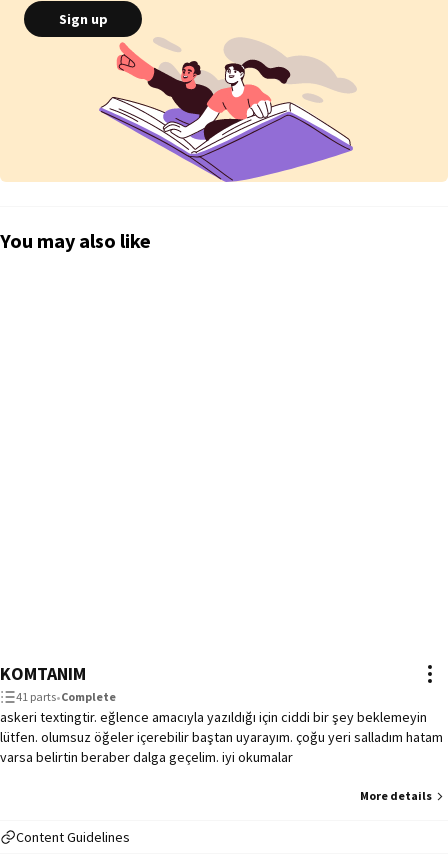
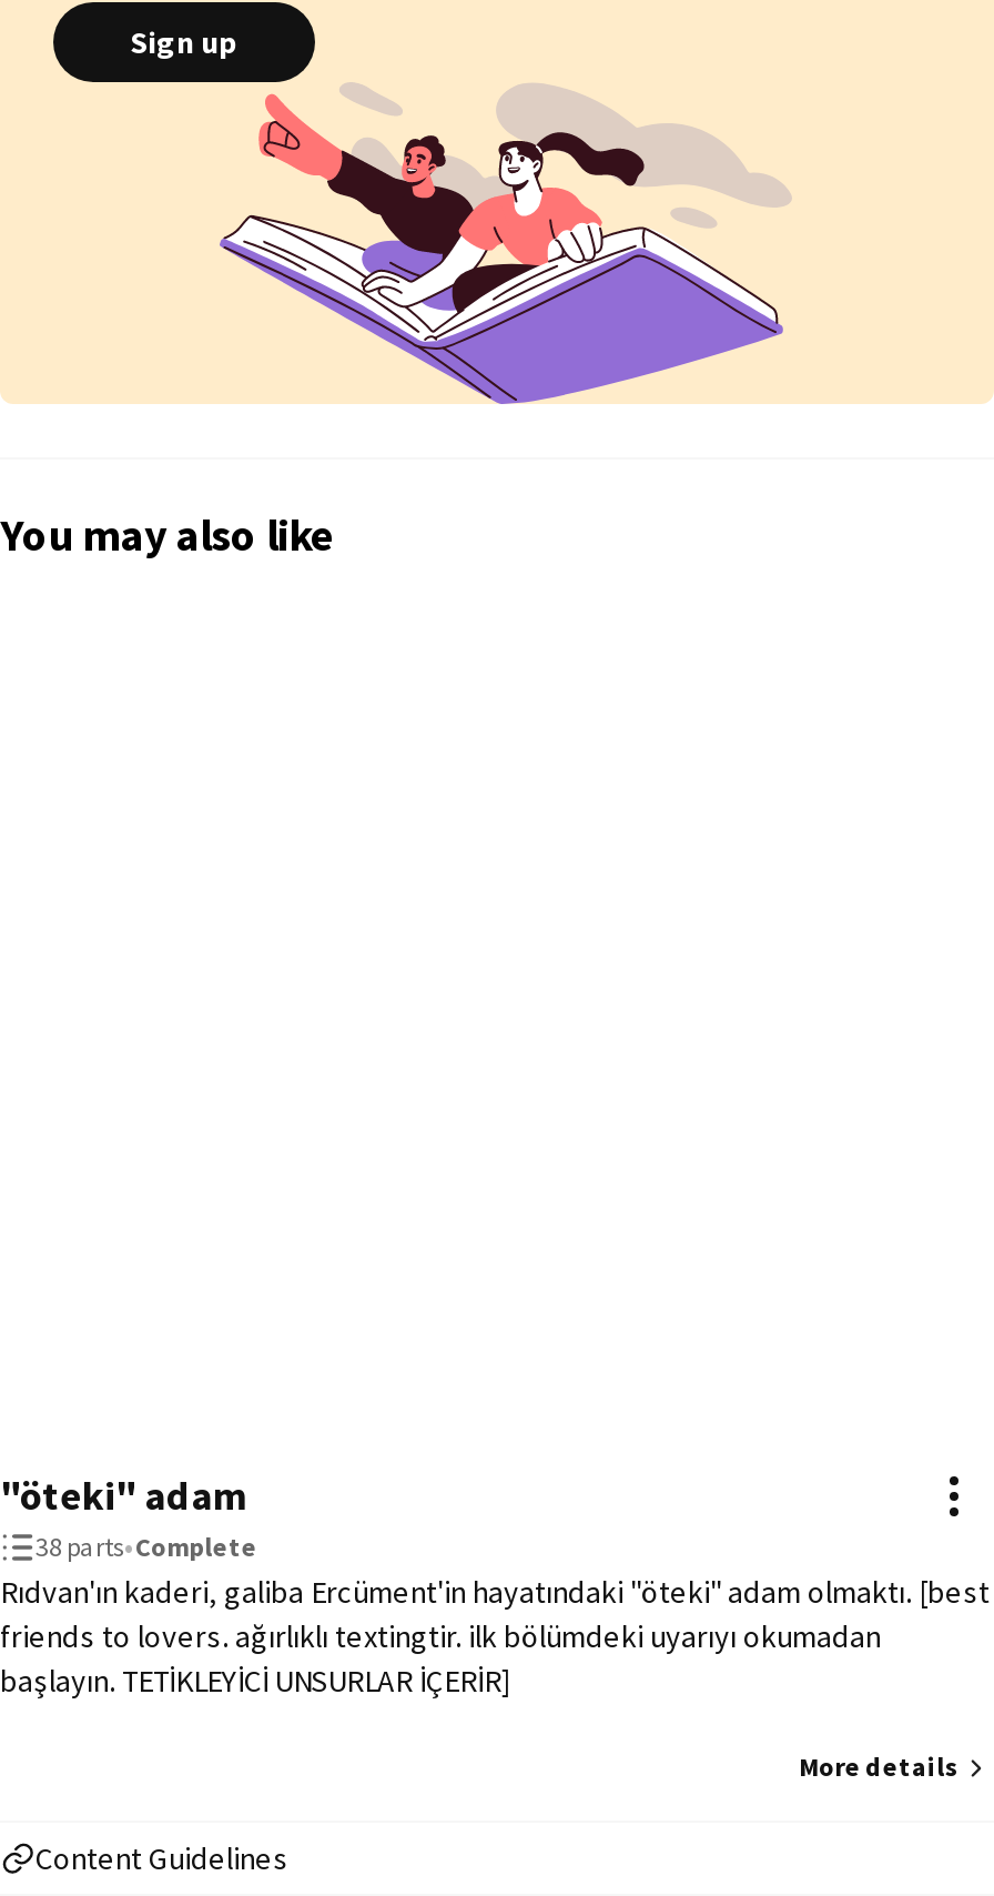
- KOMTANIM
- 41 parts•Complete
- askeri textingtir. eğlence amacıyla yazıldığı için ciddi bir şey beklemeyin
- lütfen. olumsuz öğeler içerebilir baştan uyarayım. çoğu yeri salladım hatam
- varsa belirtin beraber dalga geçelim. iyi okumalar
+ "öteki" adam
+ 38 parts•Complete
+ Rıdvan'ın kaderi, galiba Ercüment'in hayatındaki "öteki" adam olmaktı. [best
+ friends to lovers. ağırlıklı textingtir. ilk bölümdeki uyarıyı okumadan
+ başlayın. TETİKLEYİCİ UNSURLAR İÇERİR]
